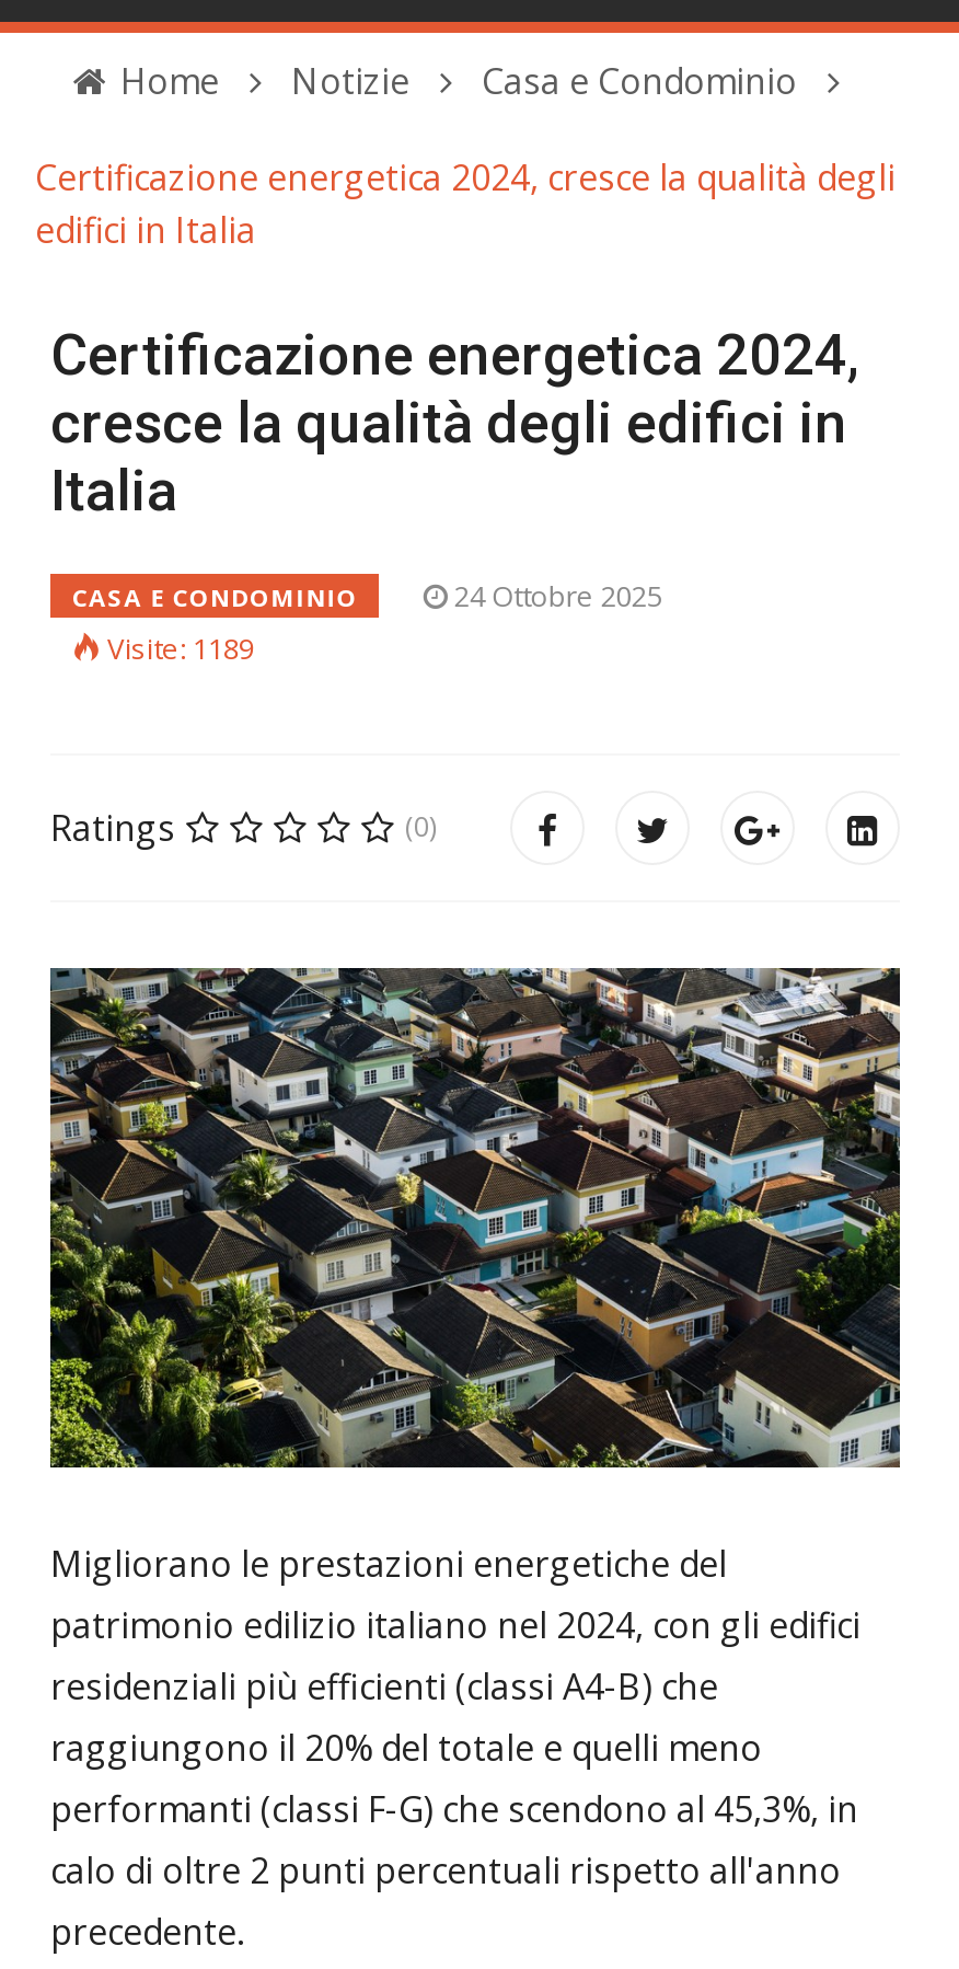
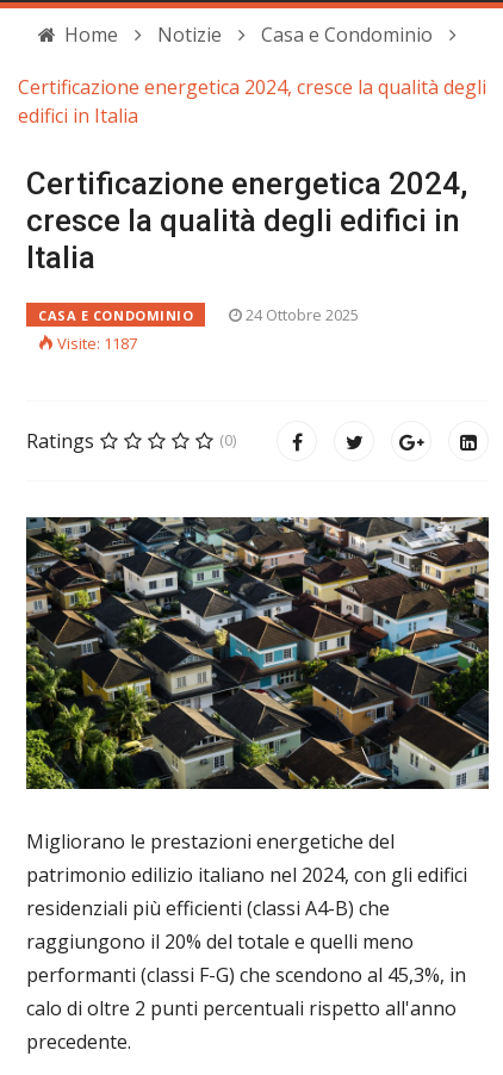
- Visite: 1189
+ Visite: 1187
